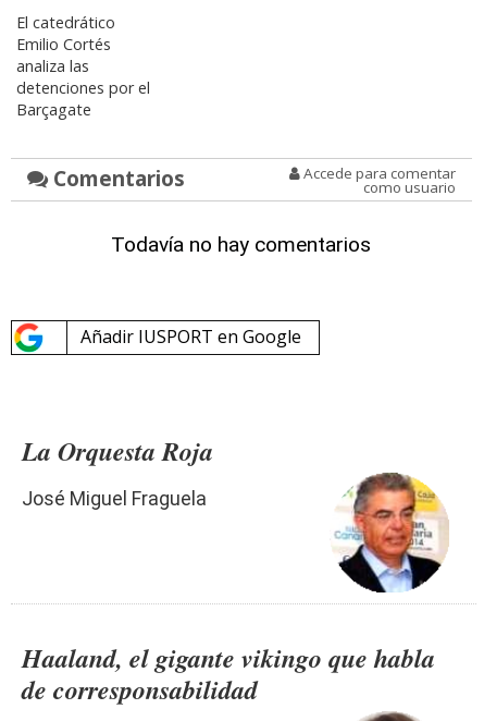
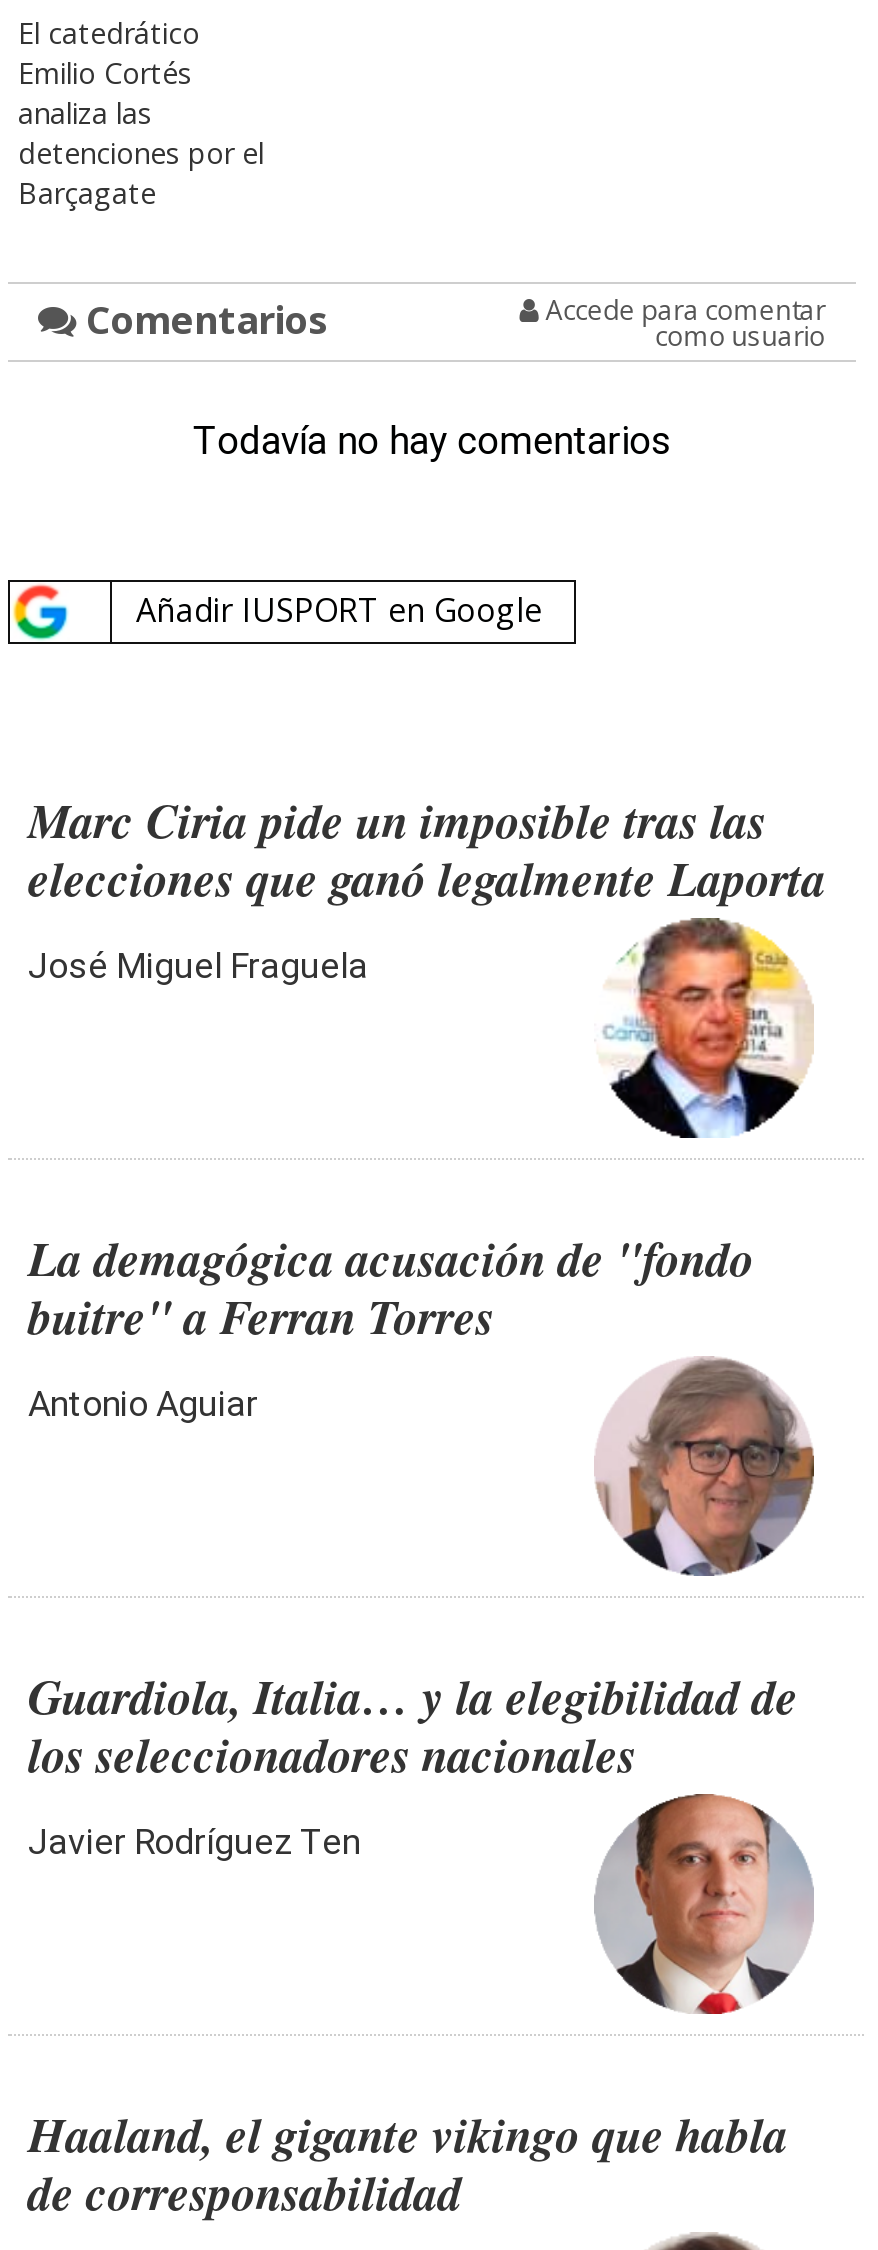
- La Orquesta Roja
+ Marc Ciria pide un imposible tras las
+ elecciones que ganó legalmente Laporta

+ [image]
+ La demagógica acusación de "fondo
+ buitre" a Ferran Torres
+ Antonio Aguiar

+ [image]
+ Guardiola, Italia… y la elegibilidad de
+ los seleccionadores nacionales
+ Javier Rodríguez Ten
